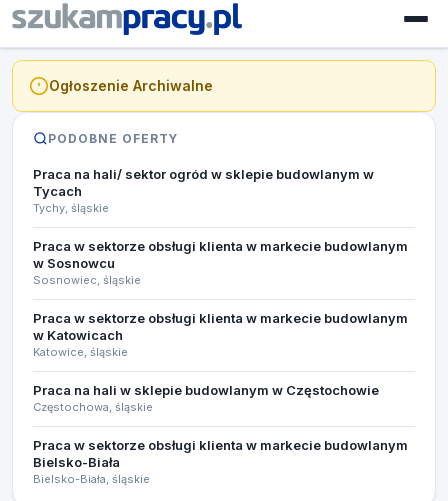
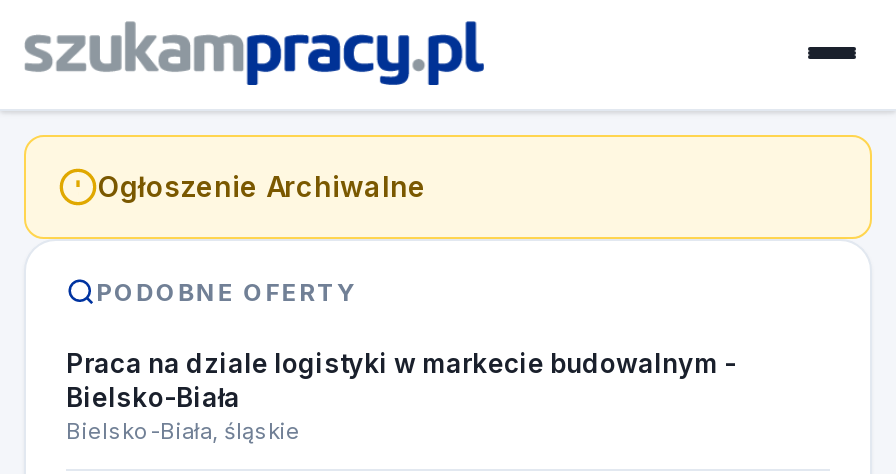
- Praca na hali/ sektor ogród w sklepie budowlanym w
- Tycach
- Tychy, śląskie
- Praca w sektorze obsługi klienta w markecie budowlanym
- w Sosnowcu
- Sosnowiec, śląskie
- Praca w sektorze obsługi klienta w markecie budowlanym
- w Katowicach
- Katowice, śląskie
- Praca na hali w sklepie budowlanym w Częstochowie
- Częstochowa, śląskie
- Praca w sektorze obsługi klienta w markecie budowlanym
+ Praca na dziale logistyki w markecie budowalnym -
